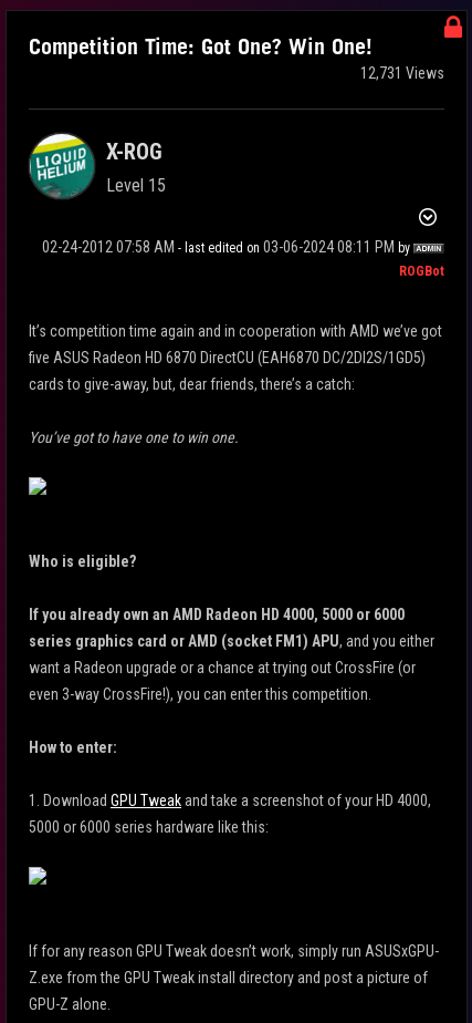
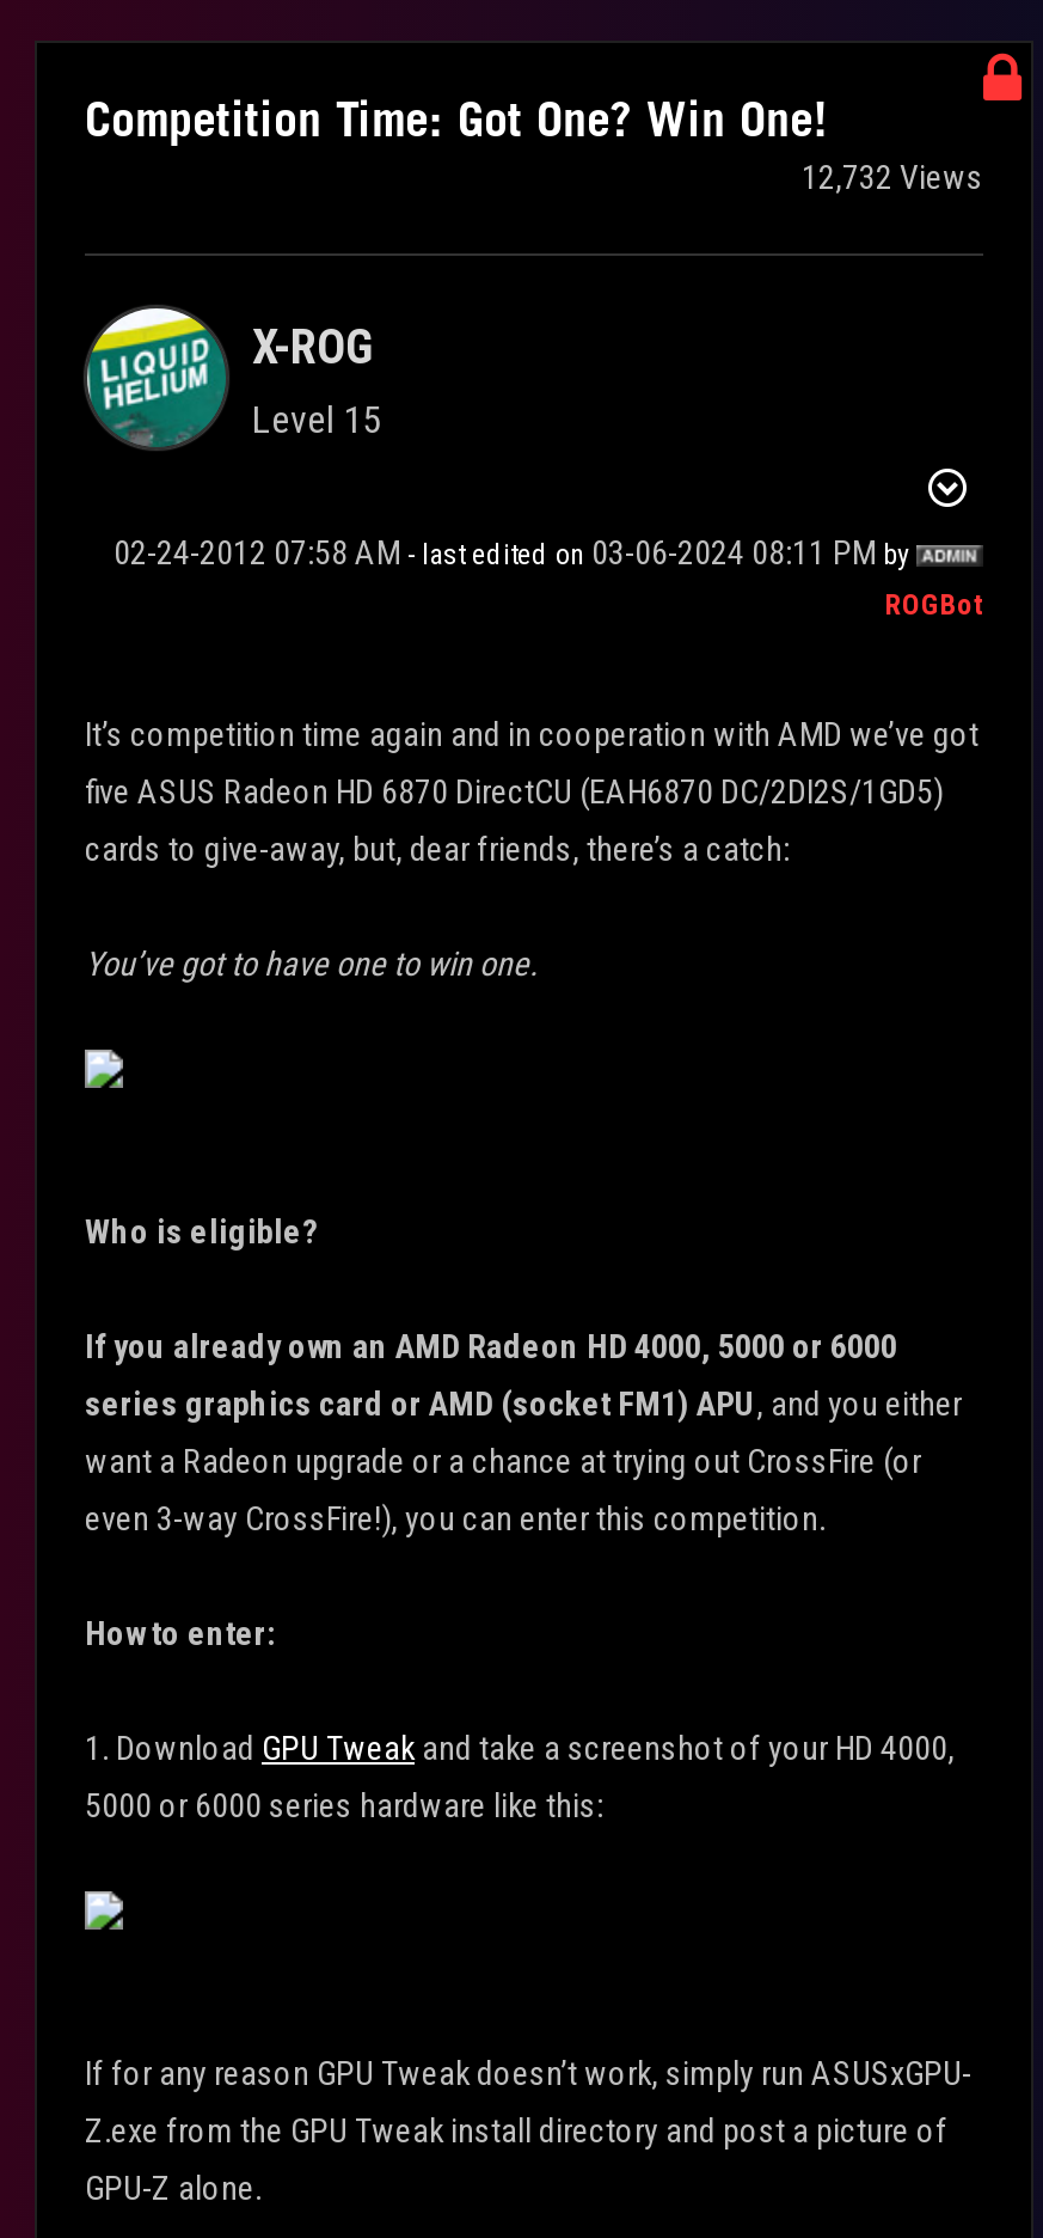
- 12,731 Views
+ 12,732 Views
